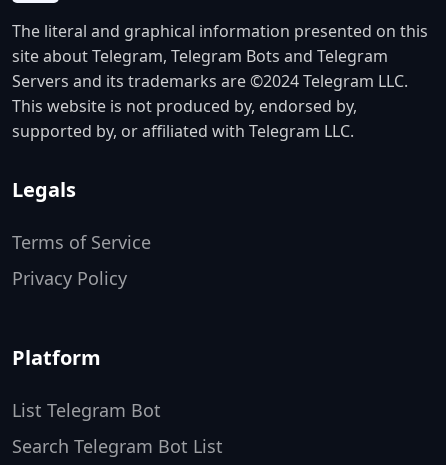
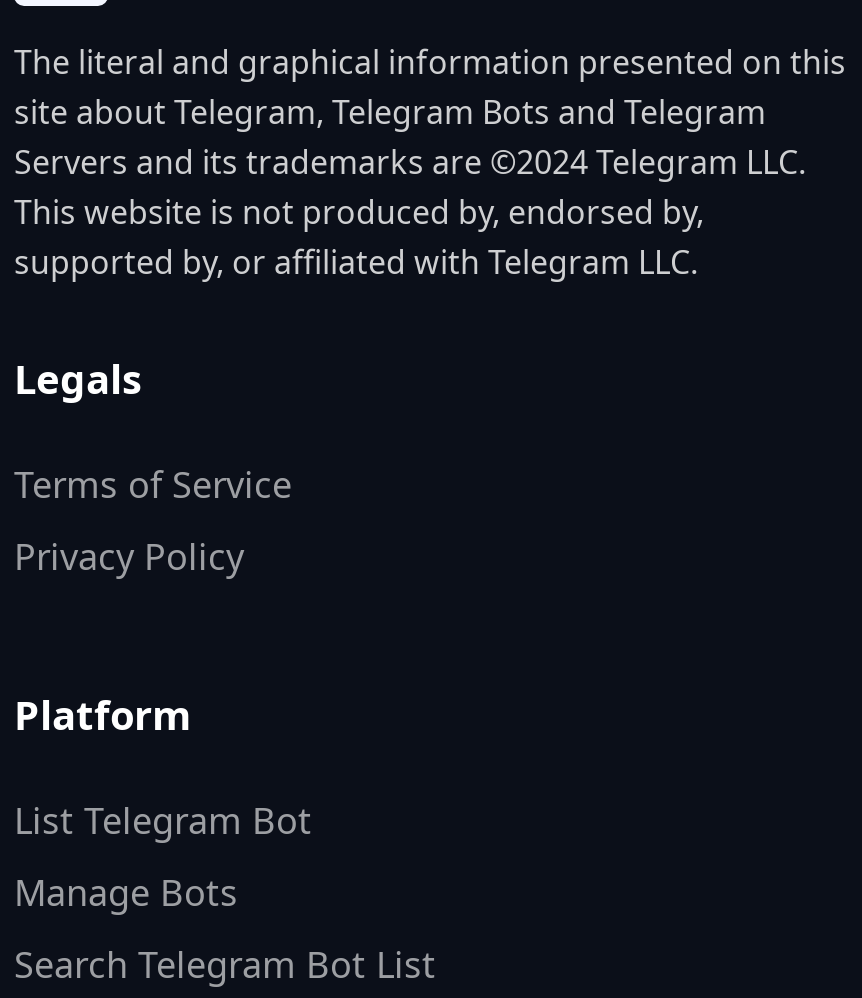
+ Manage Bots
